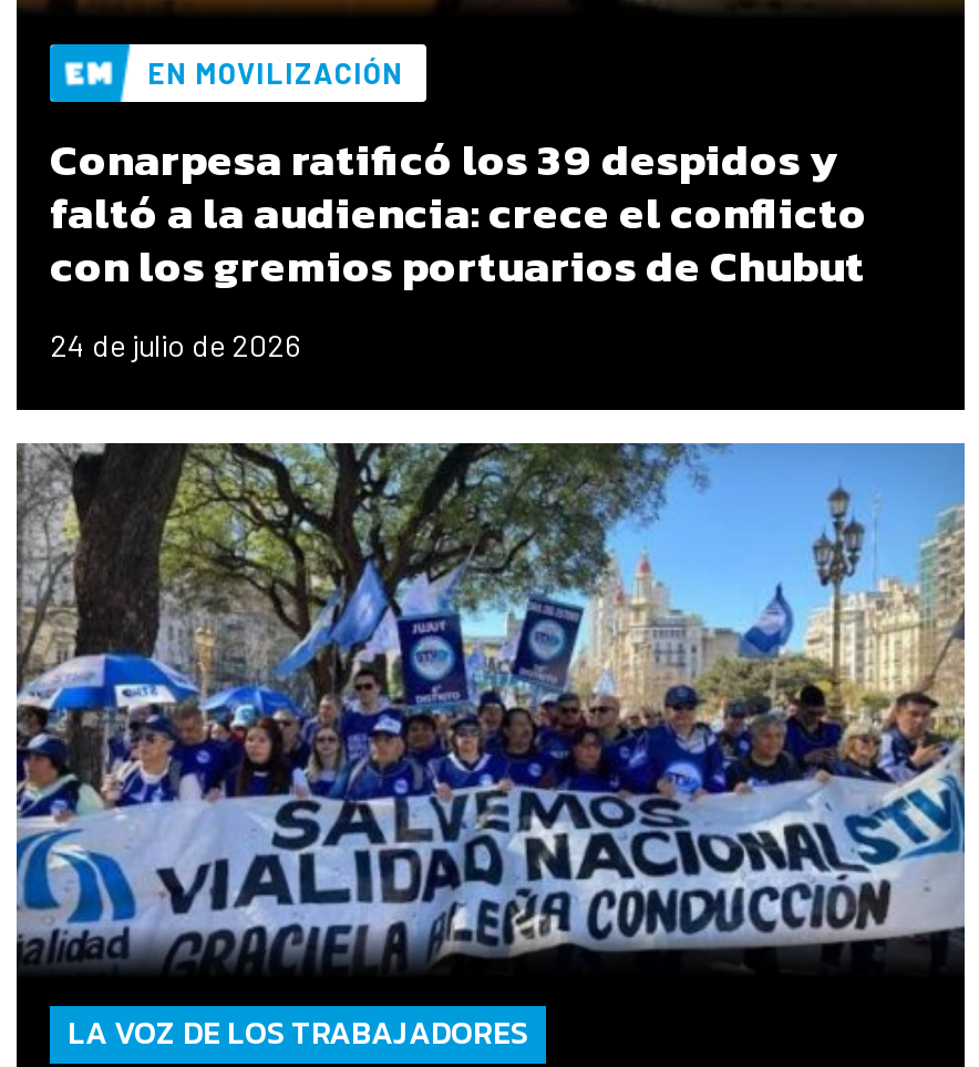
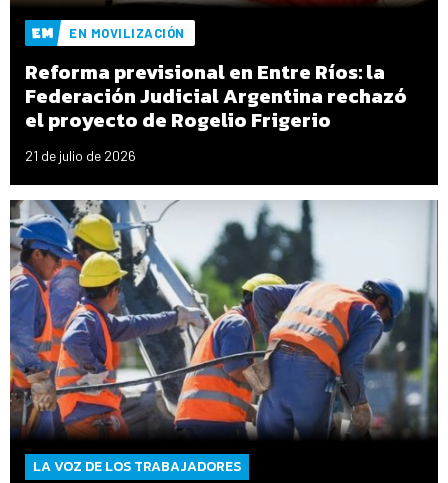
- Conarpesa ratificó los 39 despidos y
- faltó a la audiencia: crece el conflicto
- con los gremios portuarios de Chubut
- 24 de julio de 2026
+ Reforma previsional en Entre Ríos: la
+ Federación Judicial Argentina rechazó
+ el proyecto de Rogelio Frigerio
+ 21 de julio de 2026

- [image]
+ [image]
